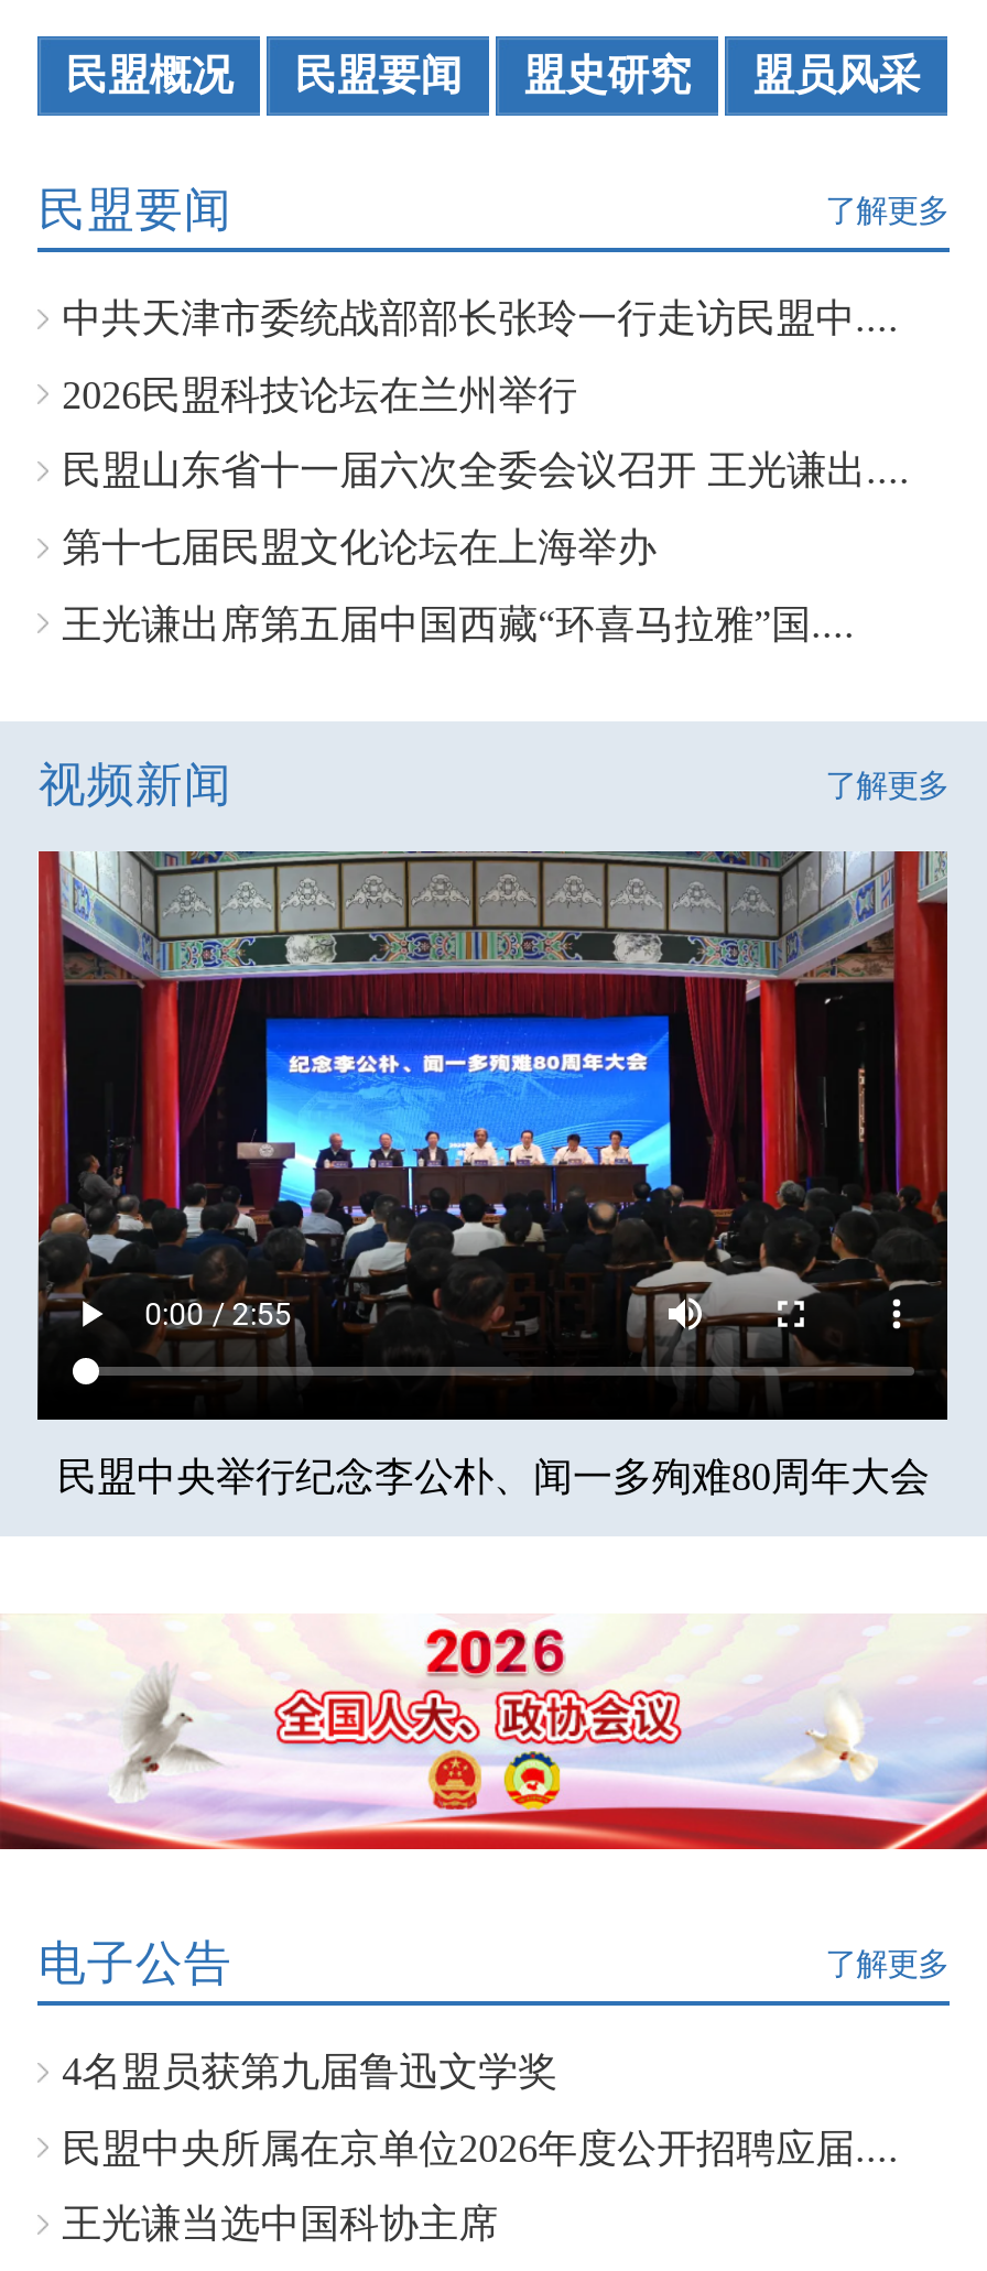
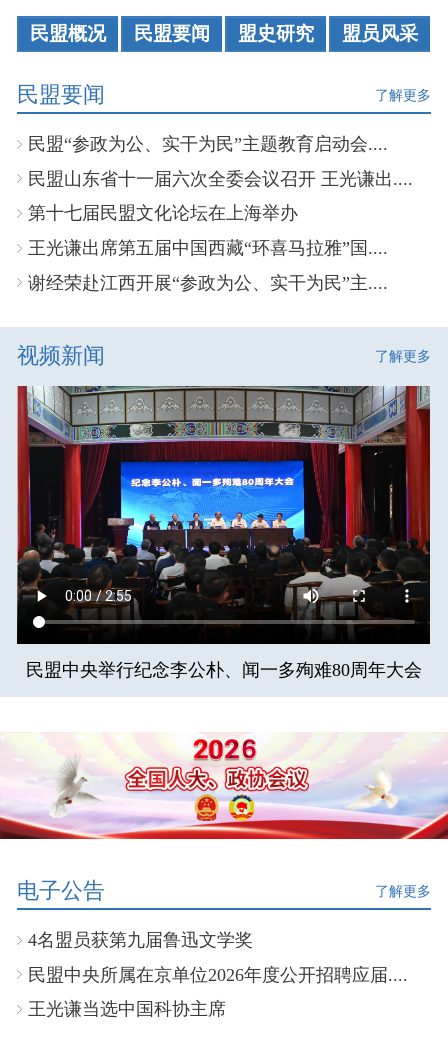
- 中共天津市委统战部部长张玲一行走访民盟中....
- 2026民盟科技论坛在兰州举行
+ 民盟“参政为公、实干为民”主题教育启动会....

moved up: 民盟山东省十一届六次全委会议召开 王光谦出.... | 第十七届民盟文化论坛在上海举办 | 王光谦出席第五届中国西藏“环喜马拉雅”国....

+ 谢经荣赴江西开展“参政为公、实干为民”主....
